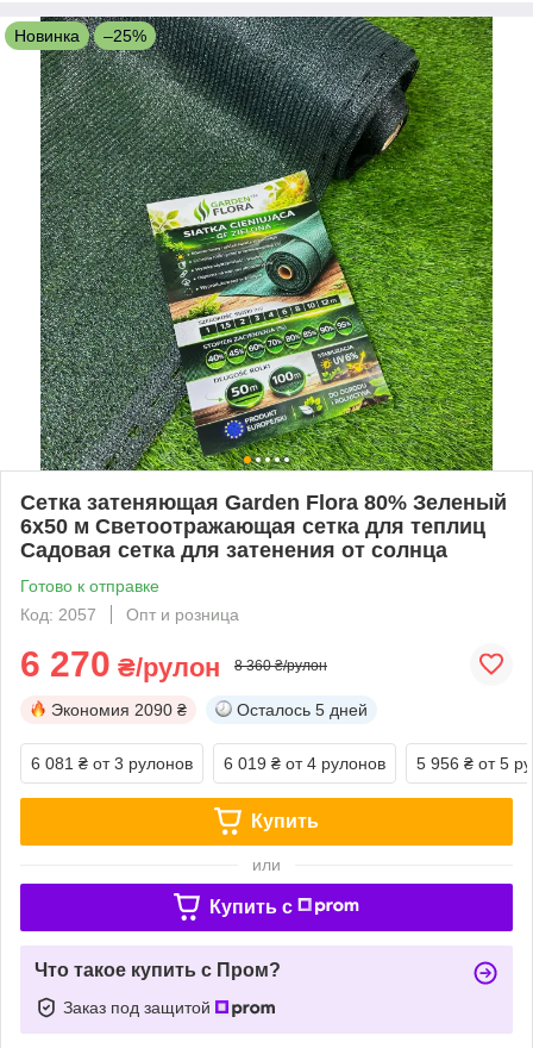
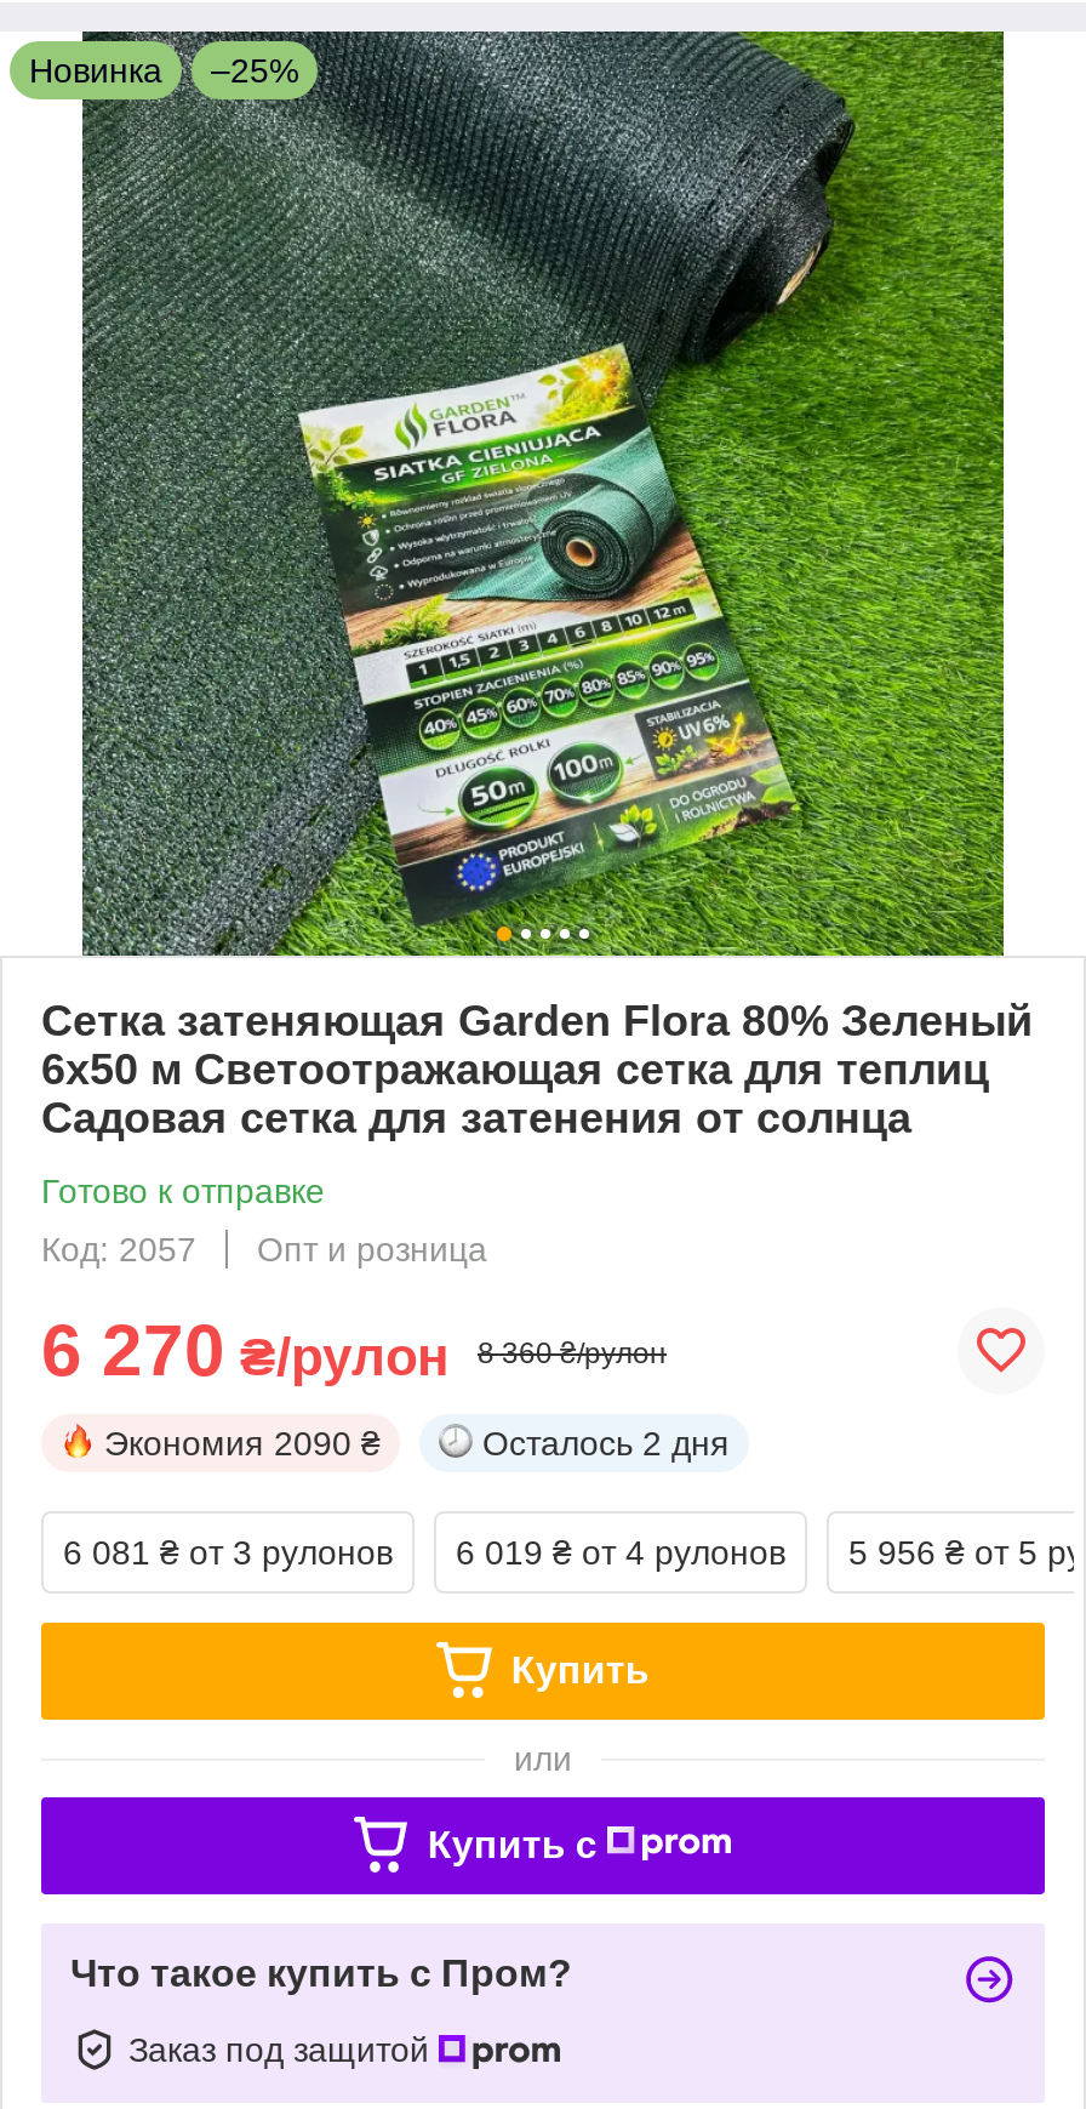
- Осталось 5 дней
+ Осталось 2 дня
